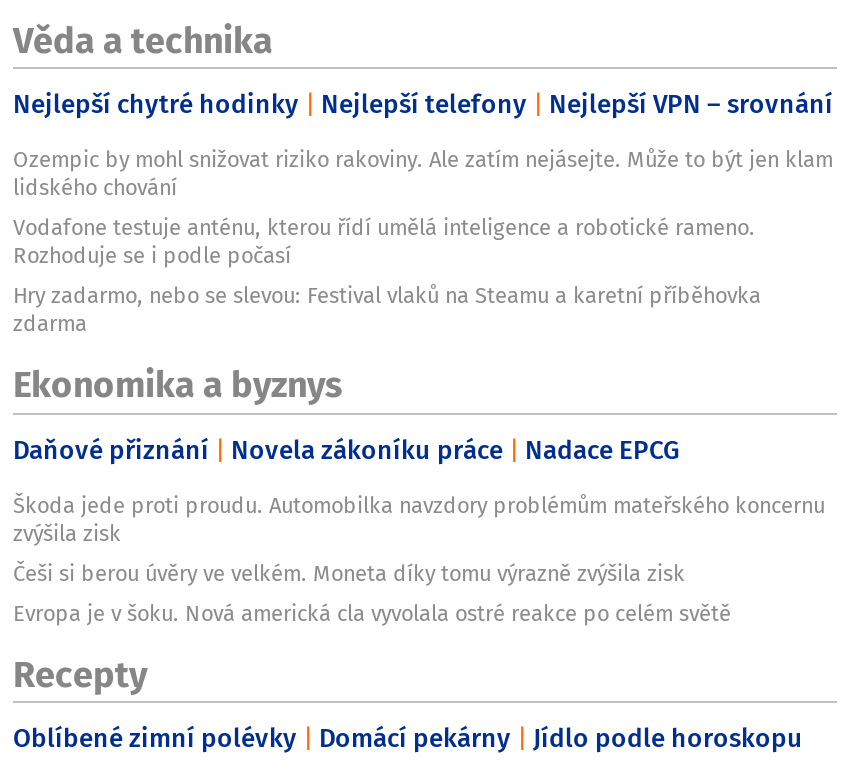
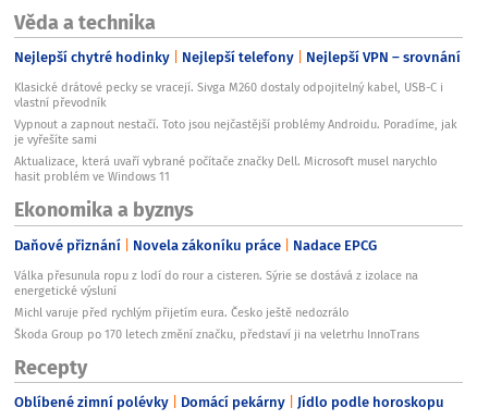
- Ozempic by mohl snižovat riziko rakoviny. Ale zatím nejásejte. Může to být jen klam
- lidského chování
- Vodafone testuje anténu, kterou řídí umělá inteligence a robotické rameno.
- Rozhoduje se i podle počasí
- Hry zadarmo, nebo se slevou: Festival vlaků na Steamu a karetní příběhovka
- zdarma
+ Klasické drátové pecky se vracejí. Sivga M260 dostaly odpojitelný kabel, USB-C i
+ vlastní převodník
+ Vypnout a zapnout nestačí. Toto jsou nejčastější problémy Androidu. Poradíme, jak
+ je vyřešíte sami
+ Aktualizace, která uvaří vybrané počítače značky Dell. Microsoft musel narychlo
+ hasit problém ve Windows 11

- Škoda jede proti proudu. Automobilka navzdory problémům mateřského koncernu
- zvýšila zisk
- Češi si berou úvěry ve velkém. Moneta díky tomu výrazně zvýšila zisk
- Evropa je v šoku. Nová americká cla vyvolala ostré reakce po celém světě
+ Válka přesunula ropu z lodí do rour a cisteren. Sýrie se dostává z izolace na
+ energetické výsluní
+ Michl varuje před rychlým přijetím eura. Česko ještě nedozrálo
+ Škoda Group po 170 letech změní značku, představí ji na veletrhu InnoTrans
